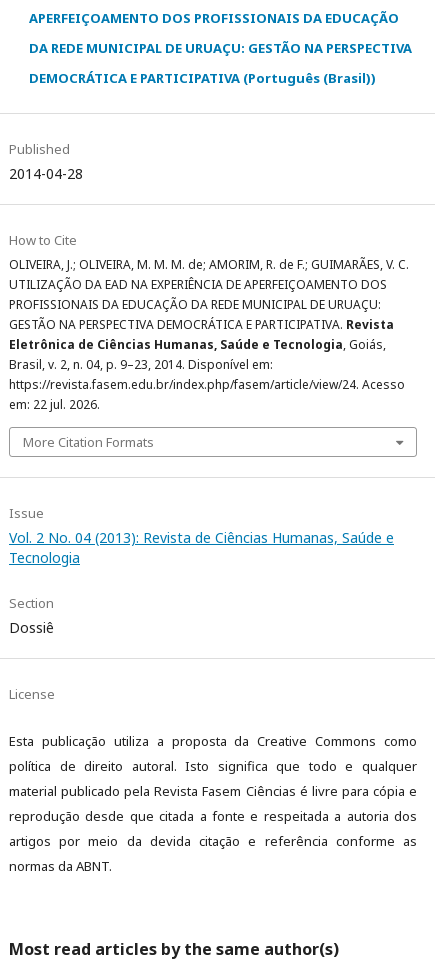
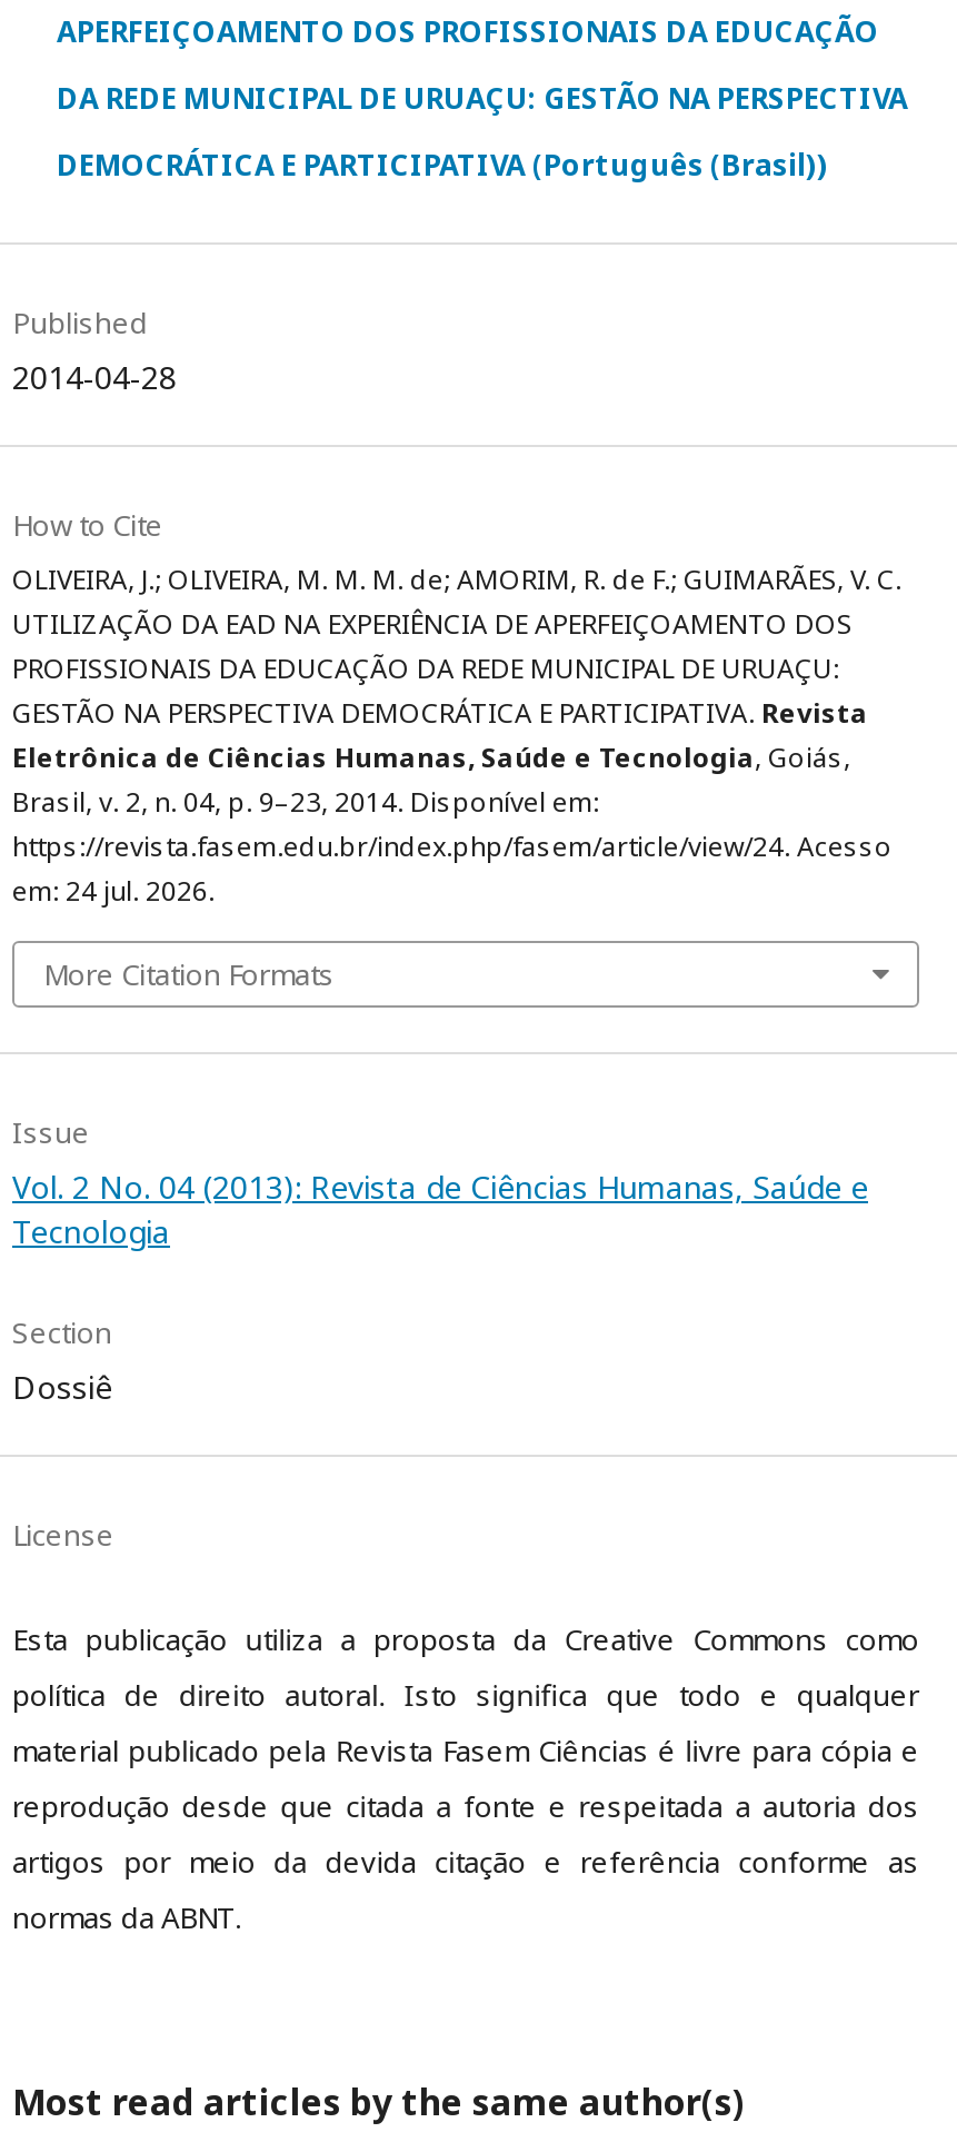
- em: 22 jul. 2026.
+ em: 24 jul. 2026.
